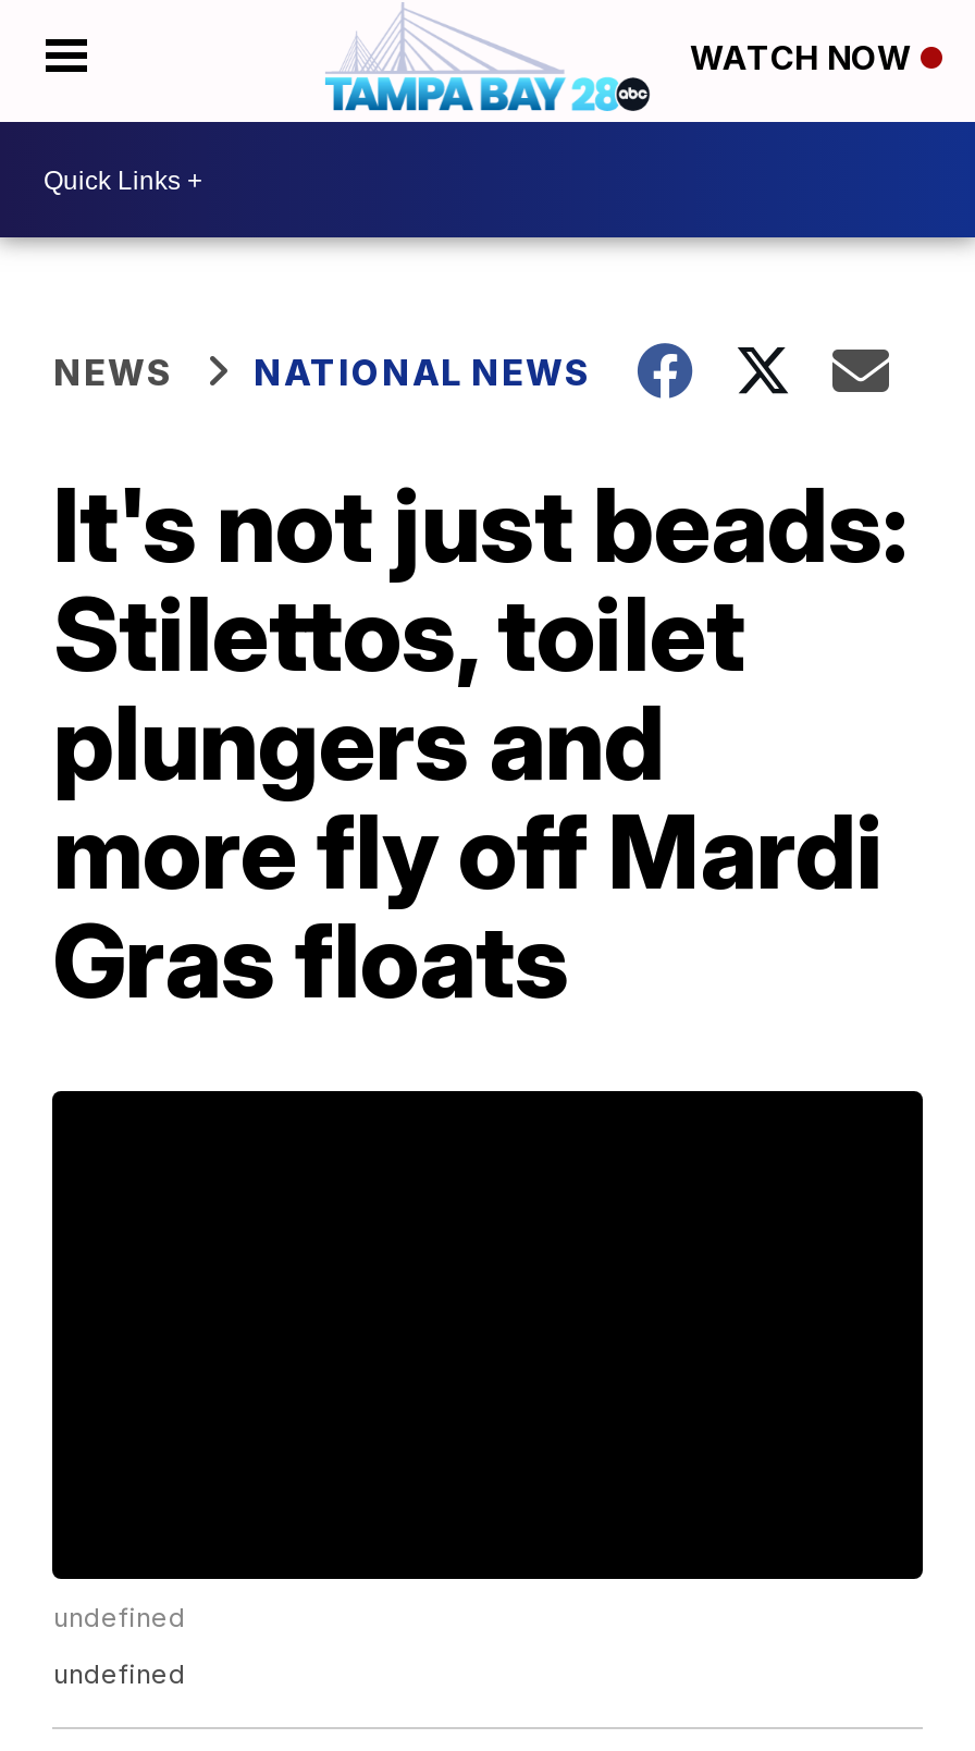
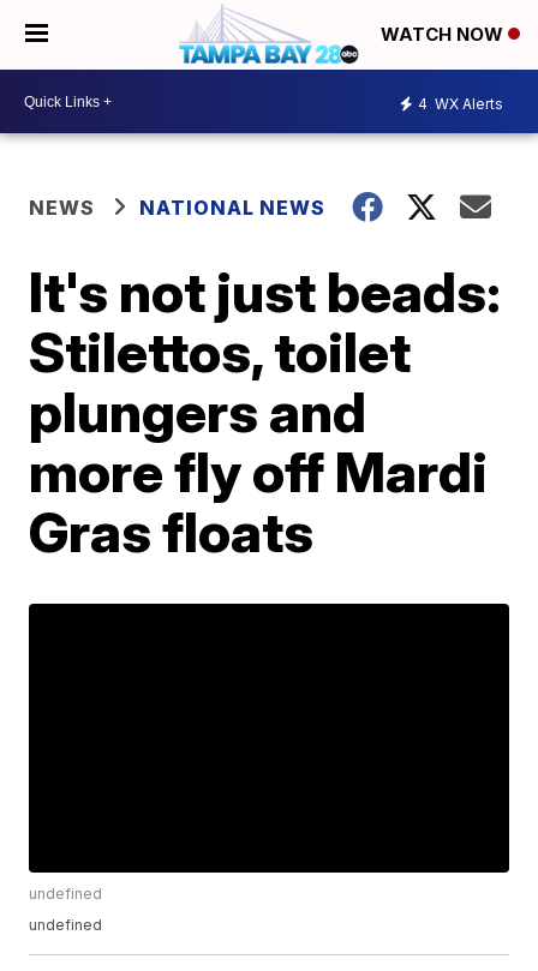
+ 4 WX Alerts
